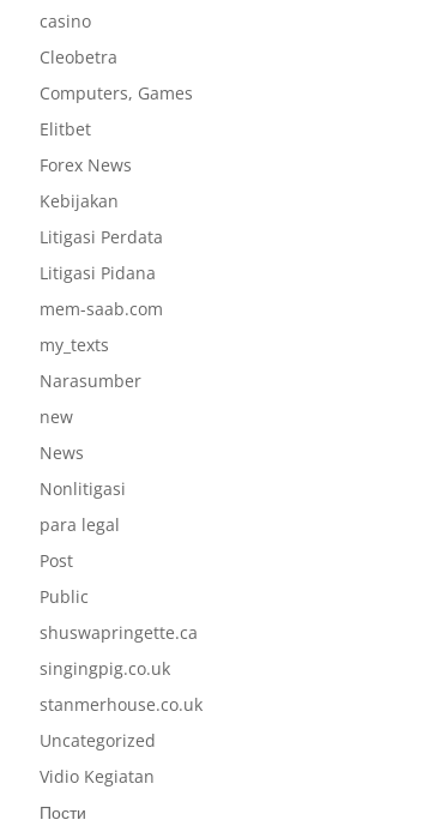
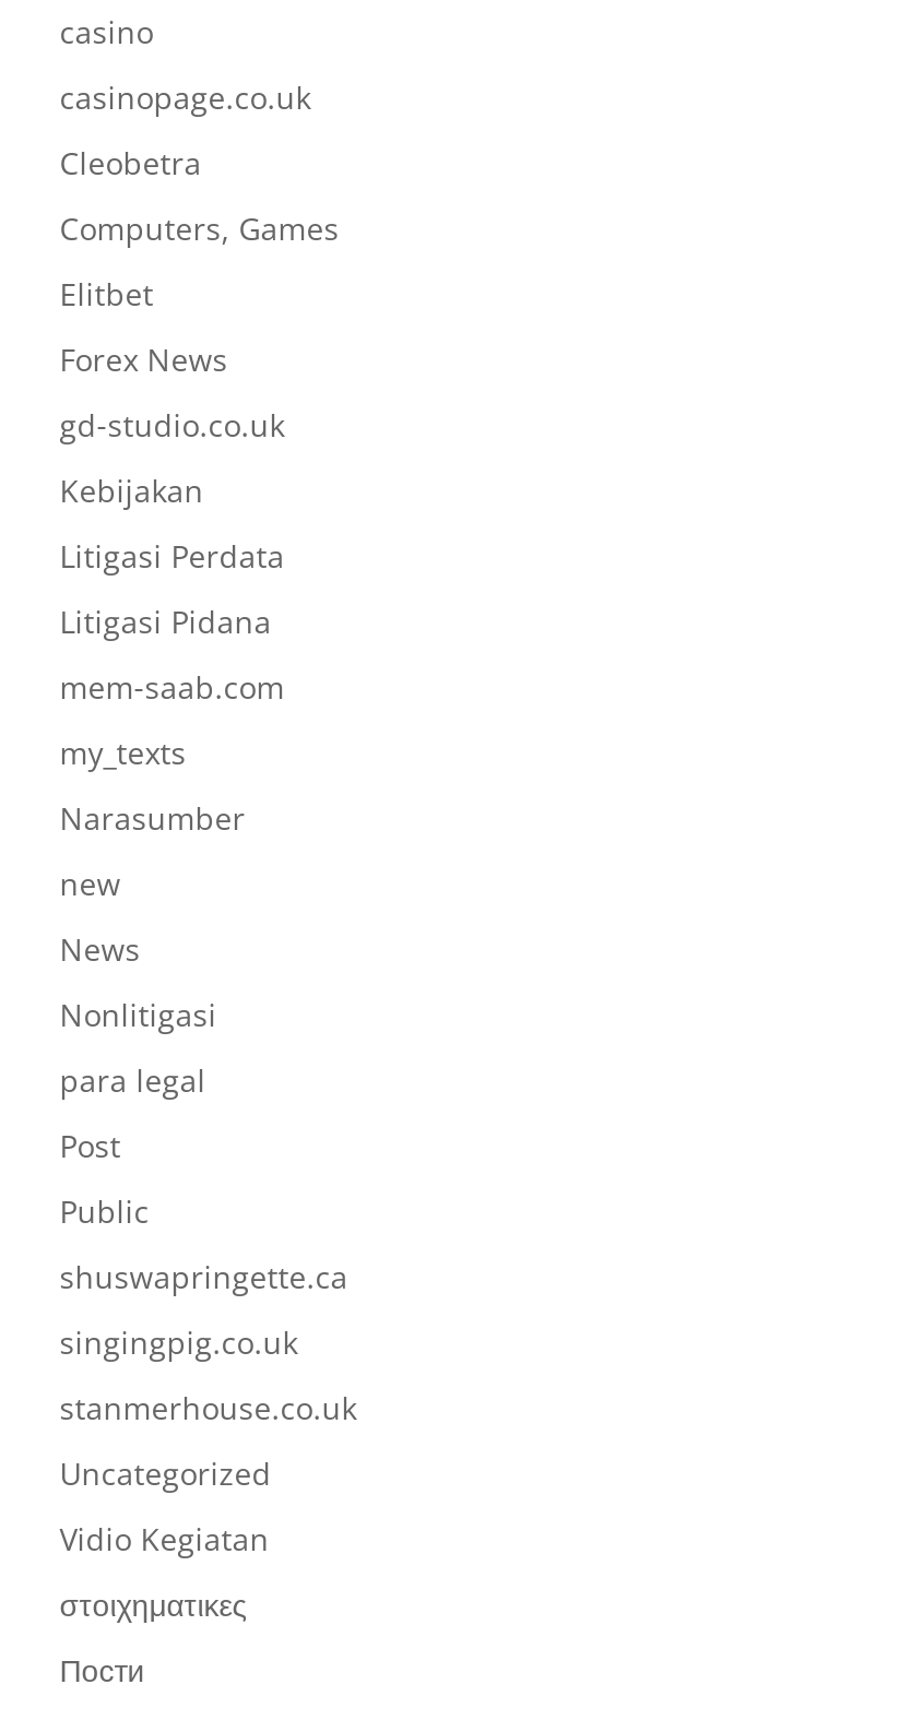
+ casinopage.co.uk

+ gd-studio.co.uk

+ στοιχηματικες
